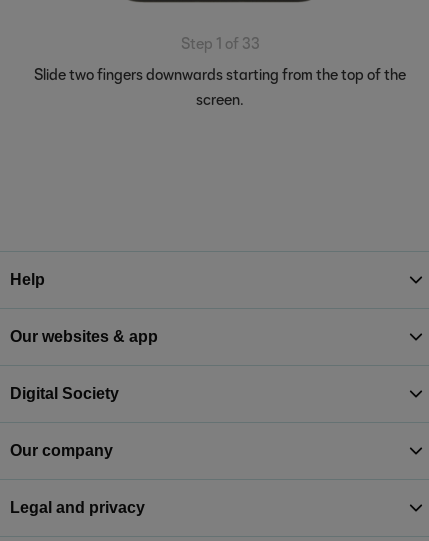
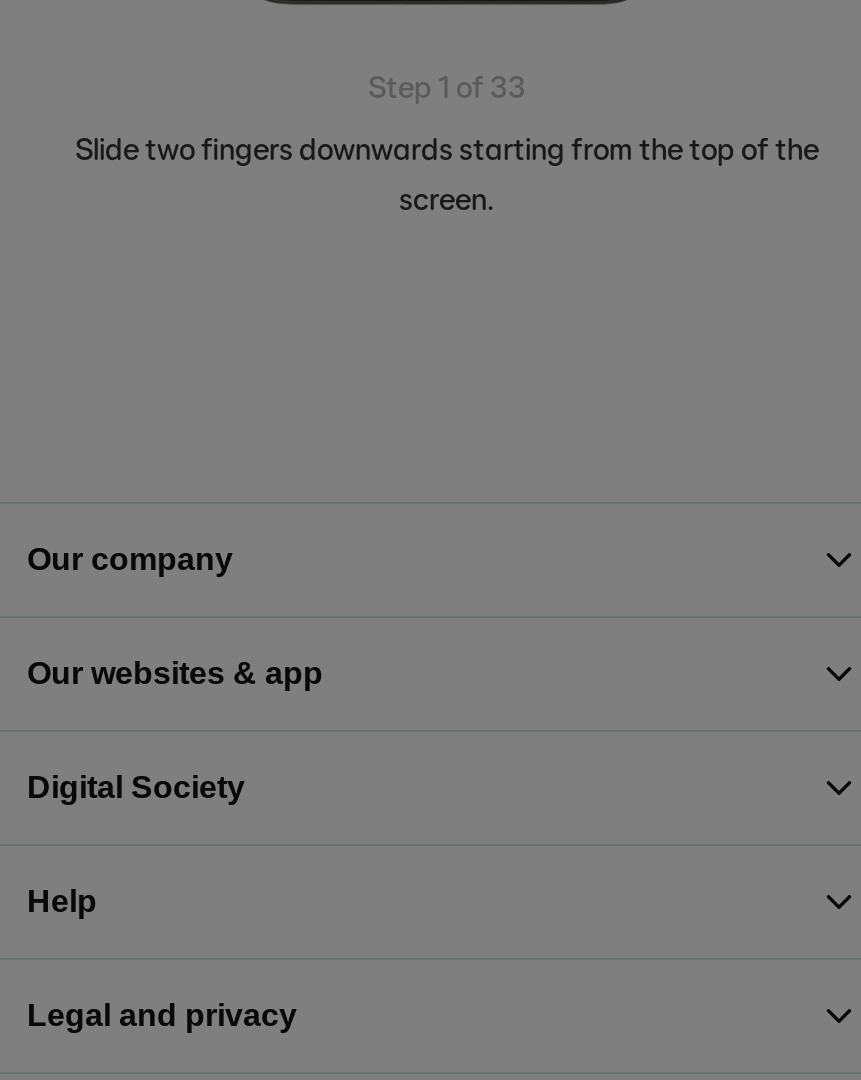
moved down: Help

moved up: Our company
